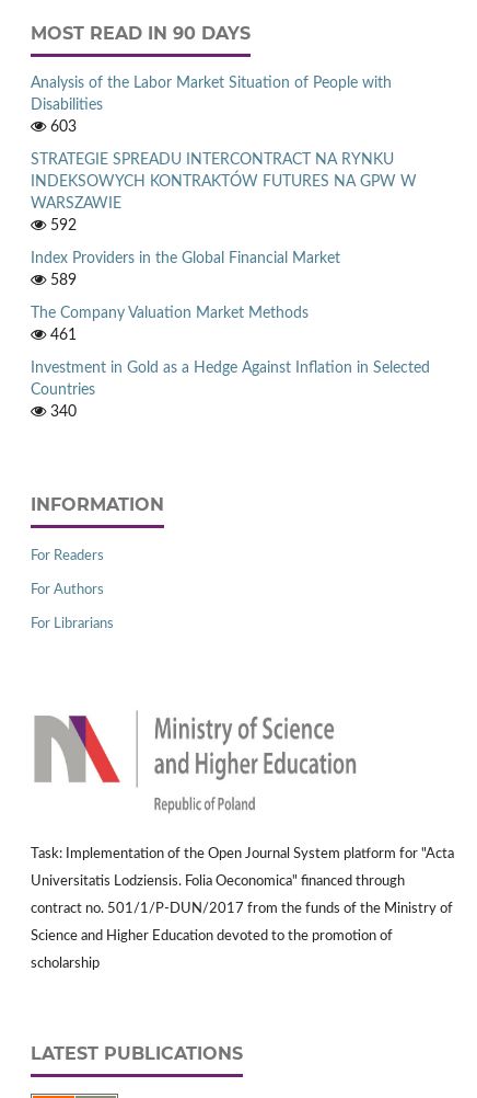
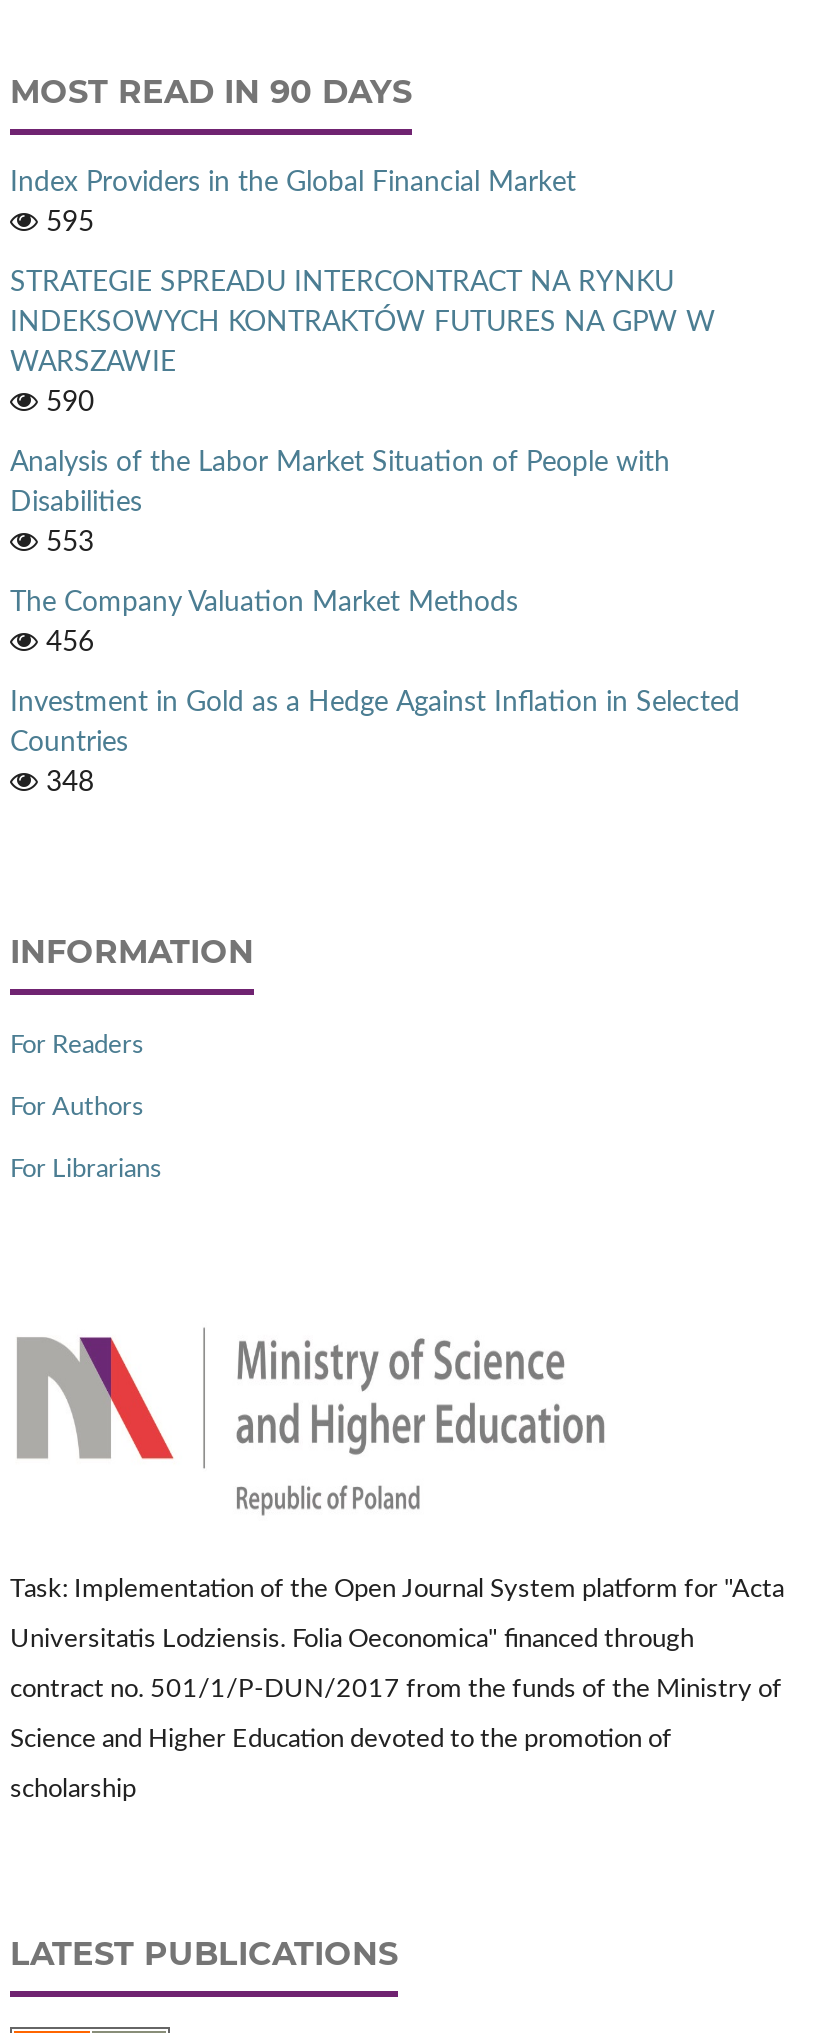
moved down: Analysis of the Labor Market Situation of People with | Disabilities

- 603
+ 595

moved up: STRATEGIE SPREADU INTERCONTRACT NA RYNKU | INDEKSOWYCH KONTRAKTÓW FUTURES NA GPW W | WARSZAWIE

- 592
+ 590

moved up: Index Providers in the Global Financial Market

- 589
+ 553

- 461
+ 456

- 340
+ 348
